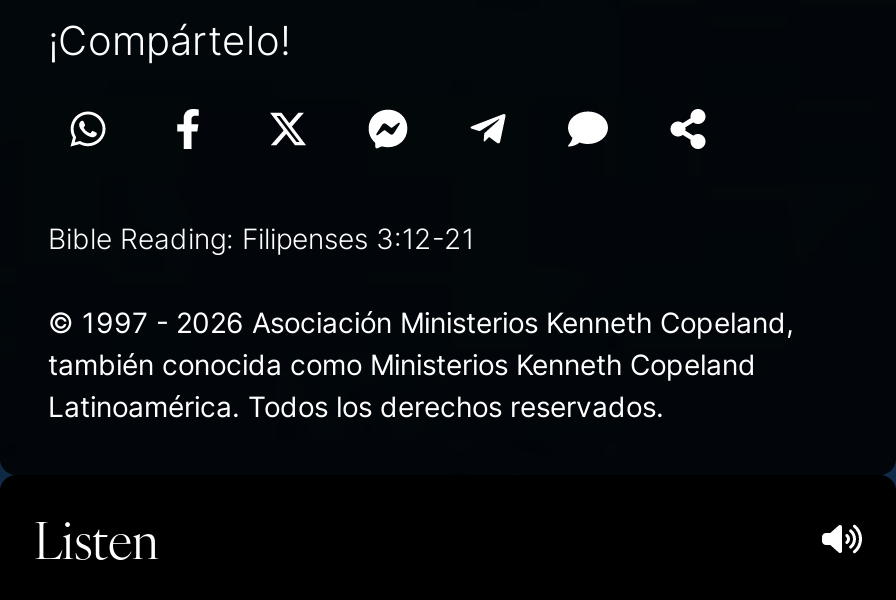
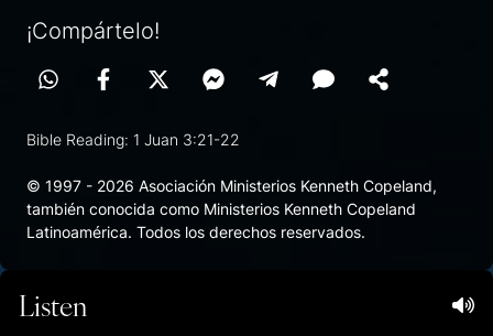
- Bible Reading: Filipenses 3:12-21
+ Bible Reading: 1 Juan 3:21-22
